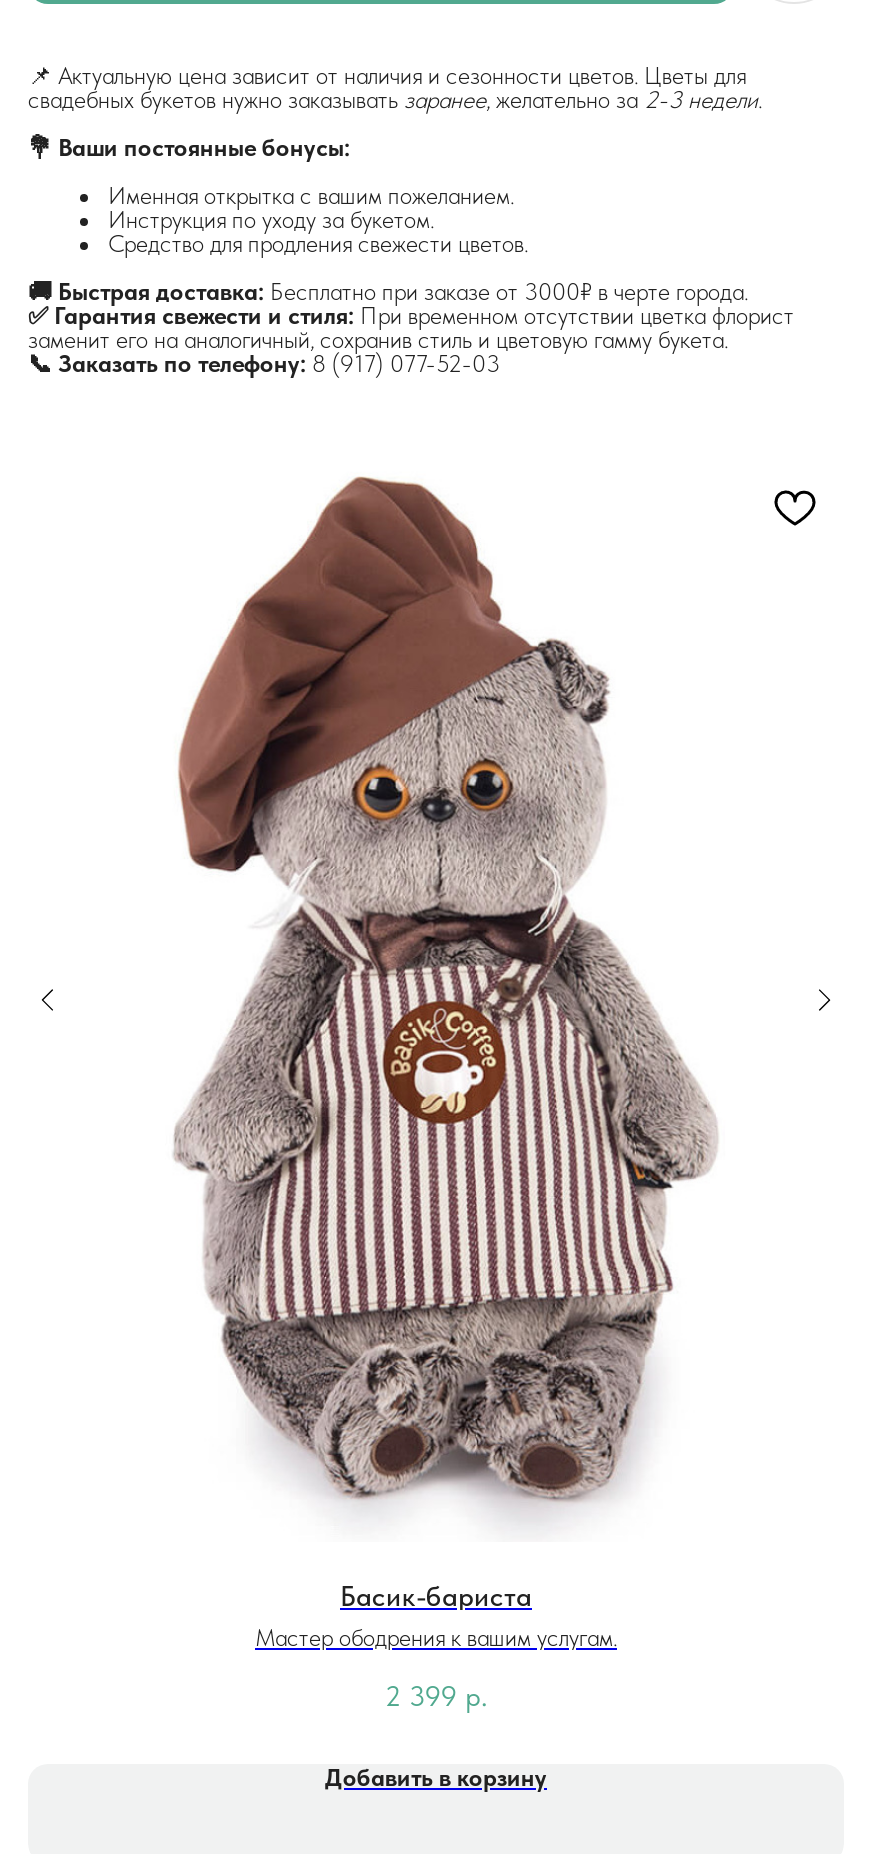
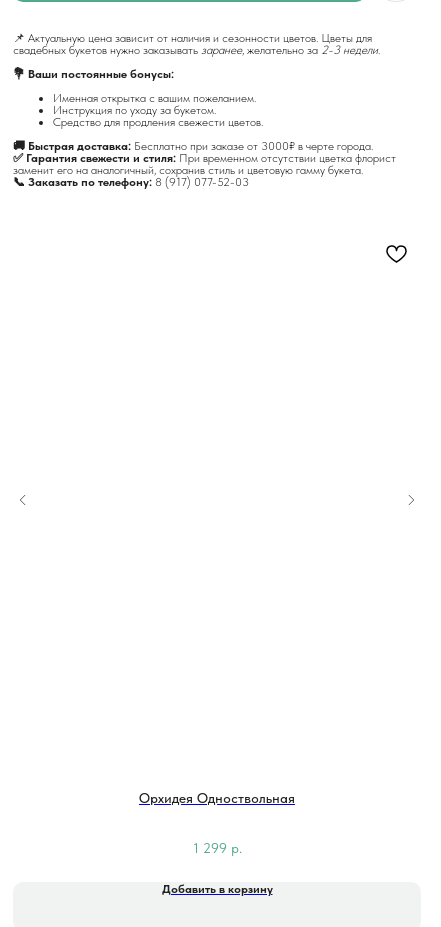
- [image]

- Басик-бариста
- Мастер ободрения к вашим услугам.
+ Орхидея Одноствольная

- 2 399 р.
+ 1 299 р.
